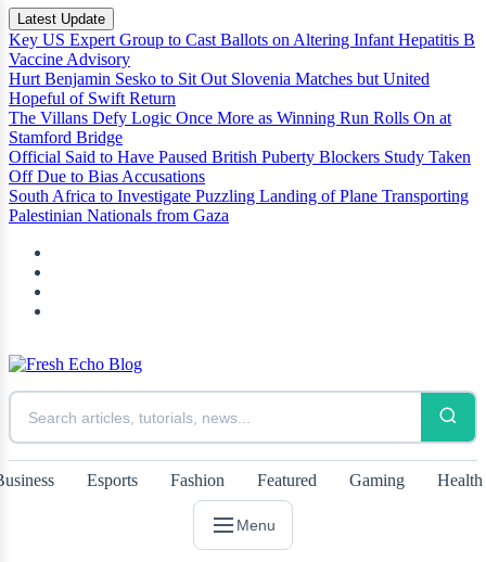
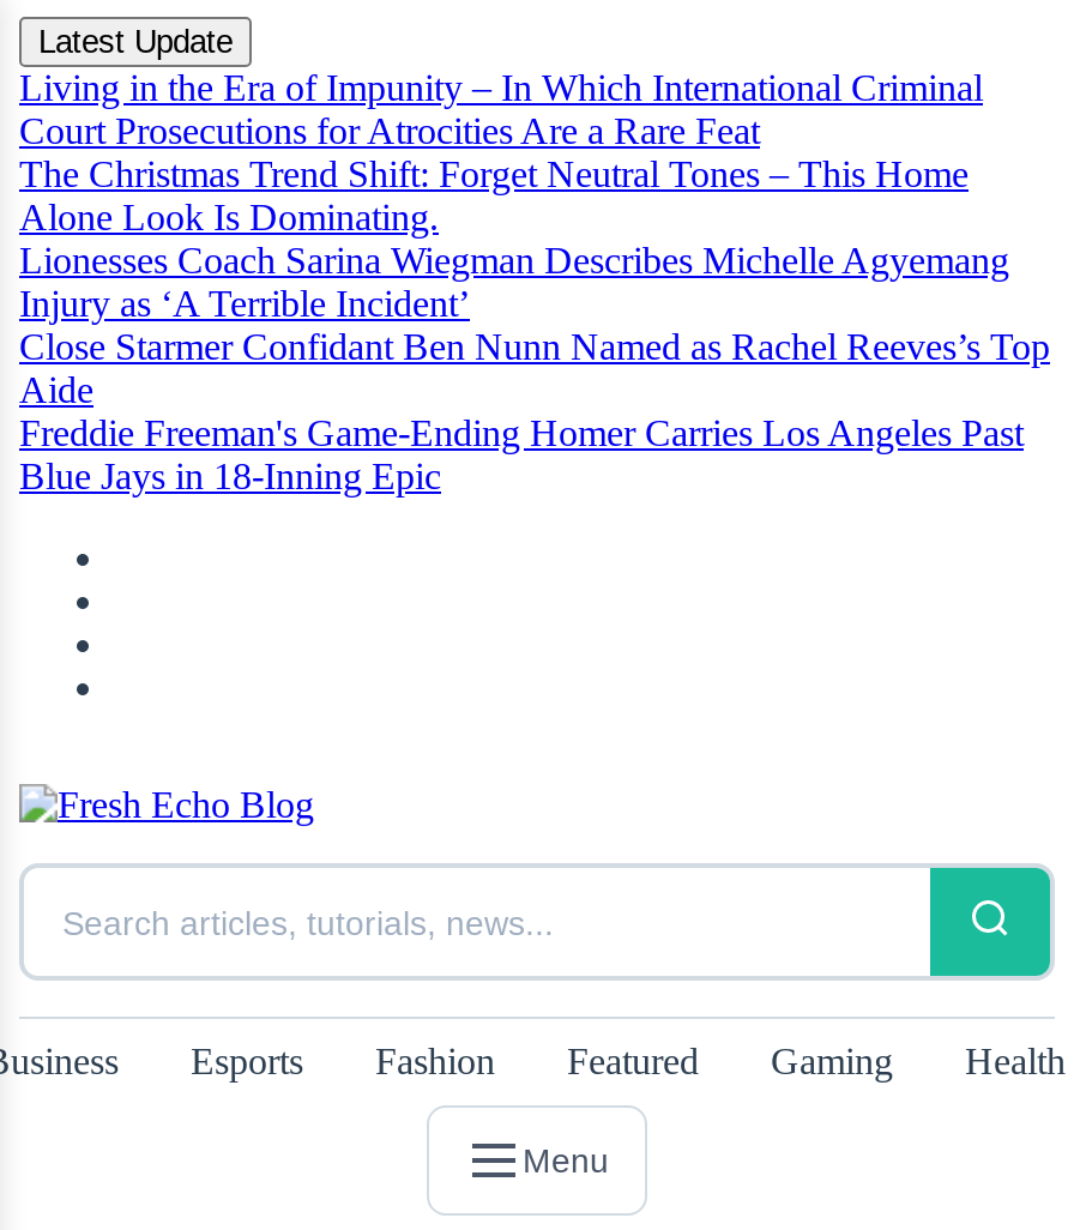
- Key US Expert Group to Cast Ballots on Altering Infant Hepatitis B
- Vaccine Advisory
- Hurt Benjamin Sesko to Sit Out Slovenia Matches but United
- Hopeful of Swift Return
- The Villans Defy Logic Once More as Winning Run Rolls On at
- Stamford Bridge
- Official Said to Have Paused British Puberty Blockers Study Taken
- Off Due to Bias Accusations
- South Africa to Investigate Puzzling Landing of Plane Transporting
- Palestinian Nationals from Gaza
+ Living in the Era of Impunity – In Which International Criminal
+ Court Prosecutions for Atrocities Are a Rare Feat
+ The Christmas Trend Shift: Forget Neutral Tones – This Home
+ Alone Look Is Dominating.
+ Lionesses Coach Sarina Wiegman Describes Michelle Agyemang
+ Injury as ‘A Terrible Incident’
+ Close Starmer Confidant Ben Nunn Named as Rachel Reeves’s Top
+ Aide
+ Freddie Freeman's Game-Ending Homer Carries Los Angeles Past
+ Blue Jays in 18-Inning Epic
